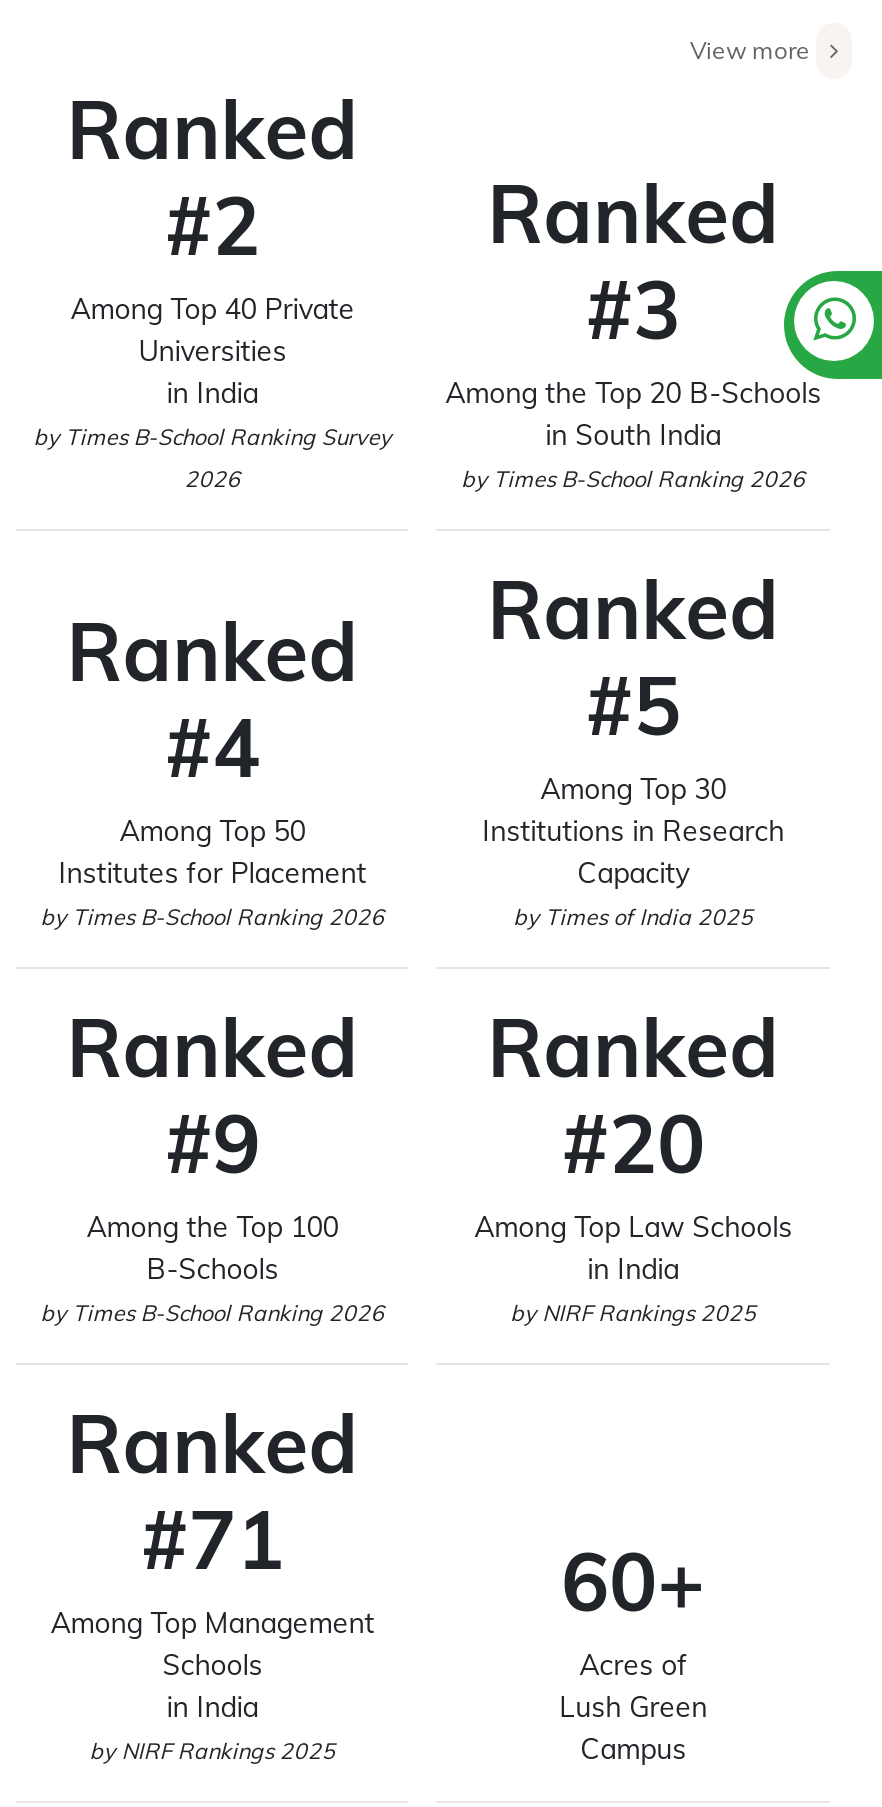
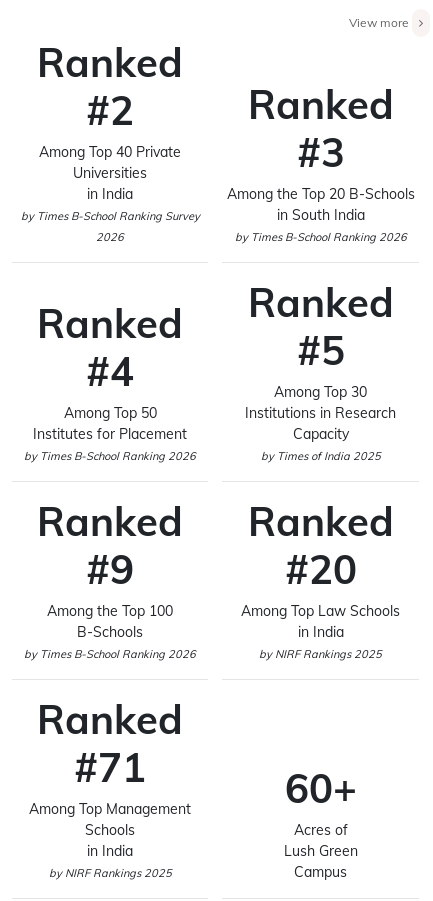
- [image]
